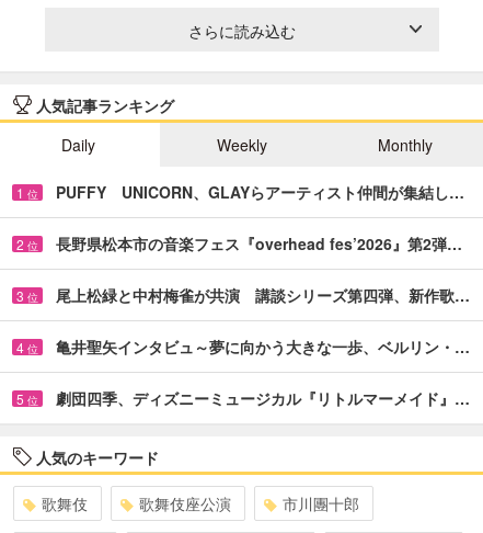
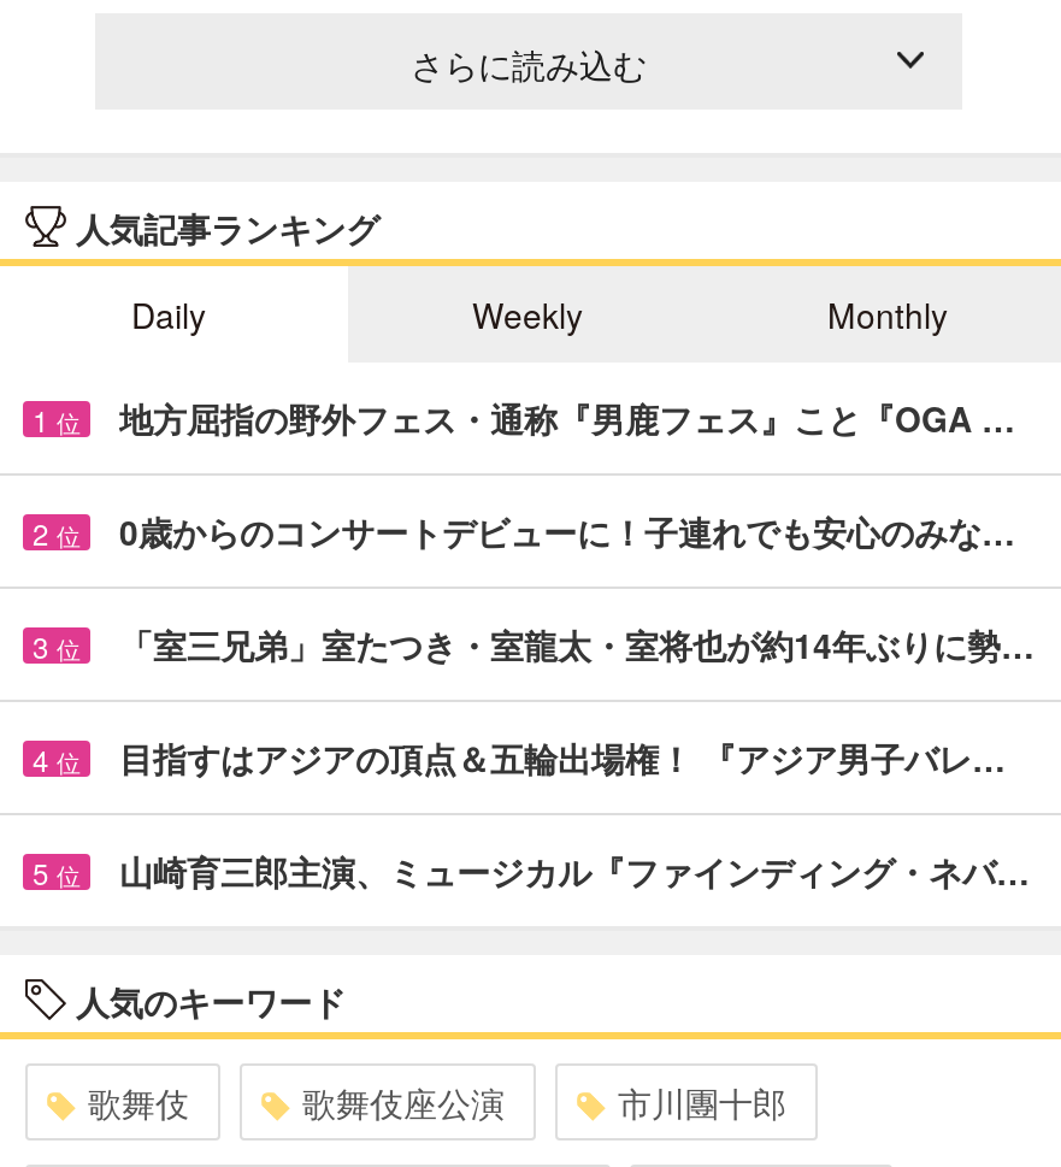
- PUFFY UNICORN、GLAYらアーティスト仲間が集結し…
+ 地方屈指の野外フェス・通称『男鹿フェス』こと『OGA …

- 長野県松本市の音楽フェス『overhead fes’2026』第2弾…
+ 0歳からのコンサートデビューに！子連れでも安心のみな…

- 尾上松緑と中村梅雀が共演 講談シリーズ第四弾、新作歌…
+ 「室三兄弟」室たつき・室龍太・室将也が約14年ぶりに勢…

- 亀井聖矢インタビュ～夢に向かう大きな一歩、ベルリン・…
+ 目指すはアジアの頂点＆五輪出場権！ 『アジア男子バレ…

- 劇団四季、ディズニーミュージカル『リトルマーメイド』…
+ 山崎育三郎主演、ミュージカル『ファインディング・ネバ…
